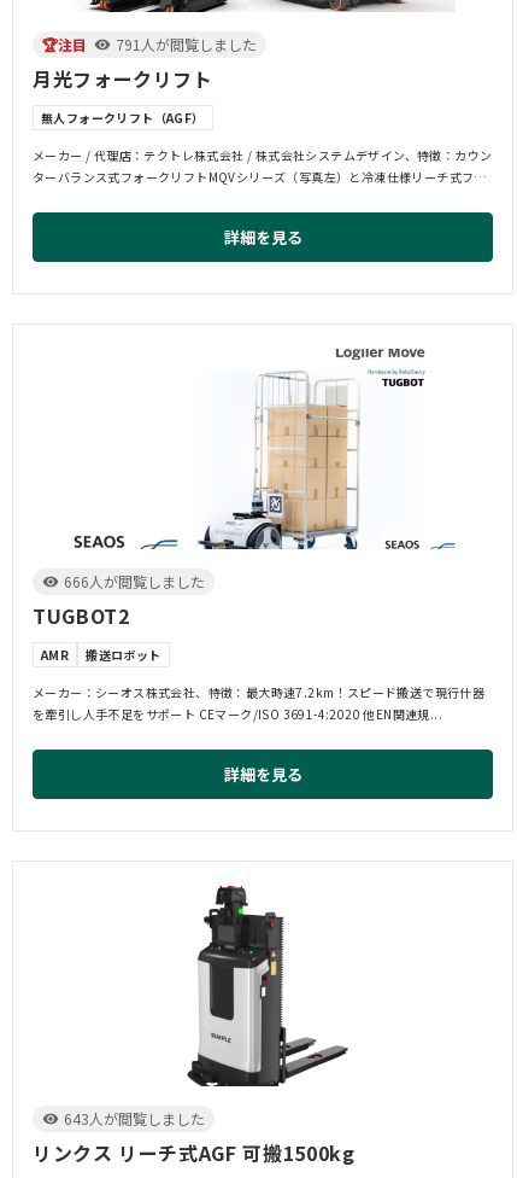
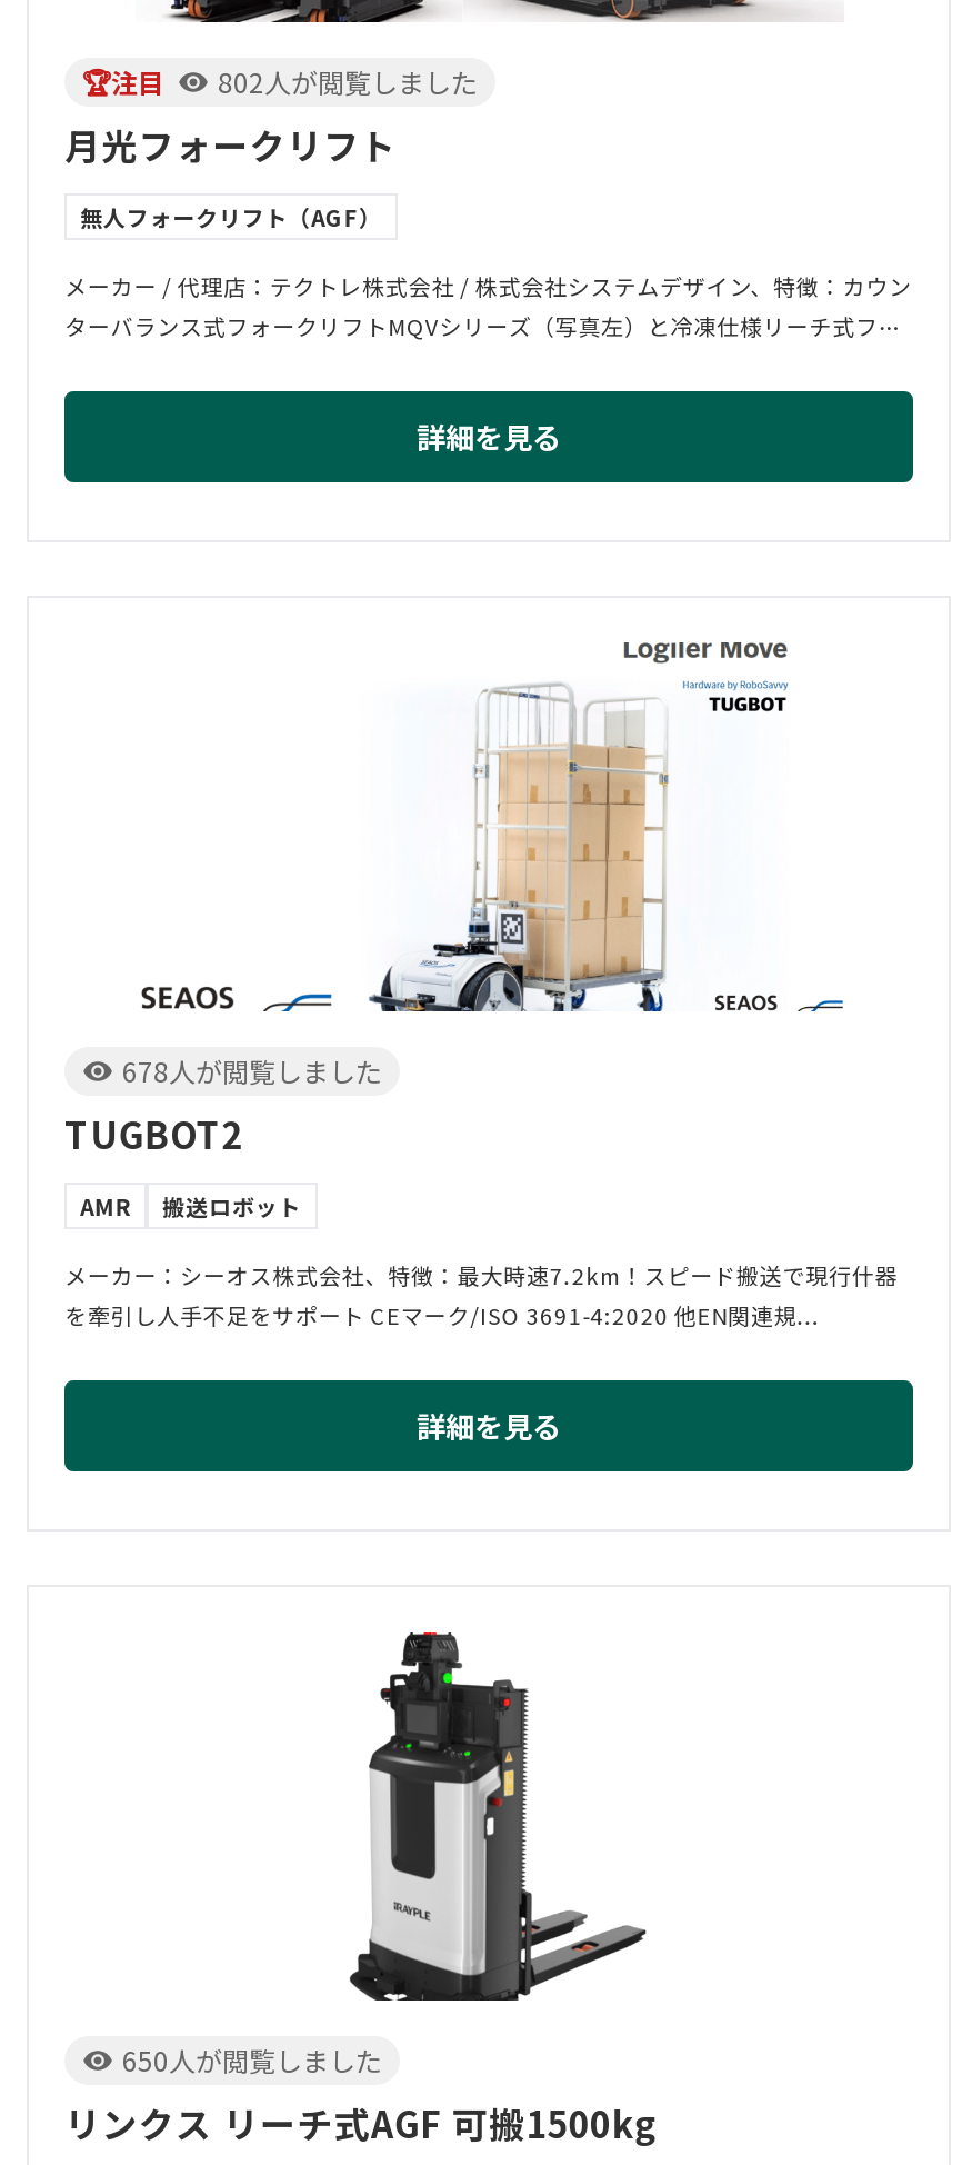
- 791人が閲覧しました
+ 802人が閲覧しました

- 666人が閲覧しました
+ 678人が閲覧しました

- 643人が閲覧しました
+ 650人が閲覧しました
